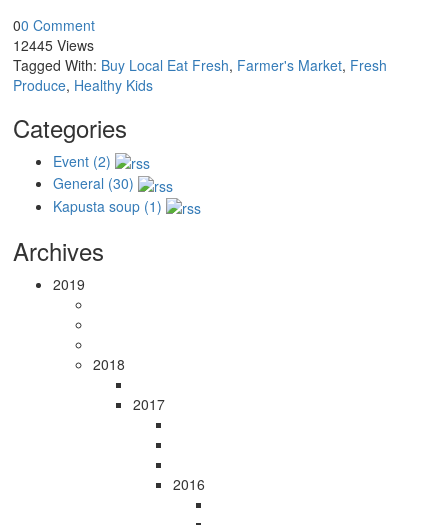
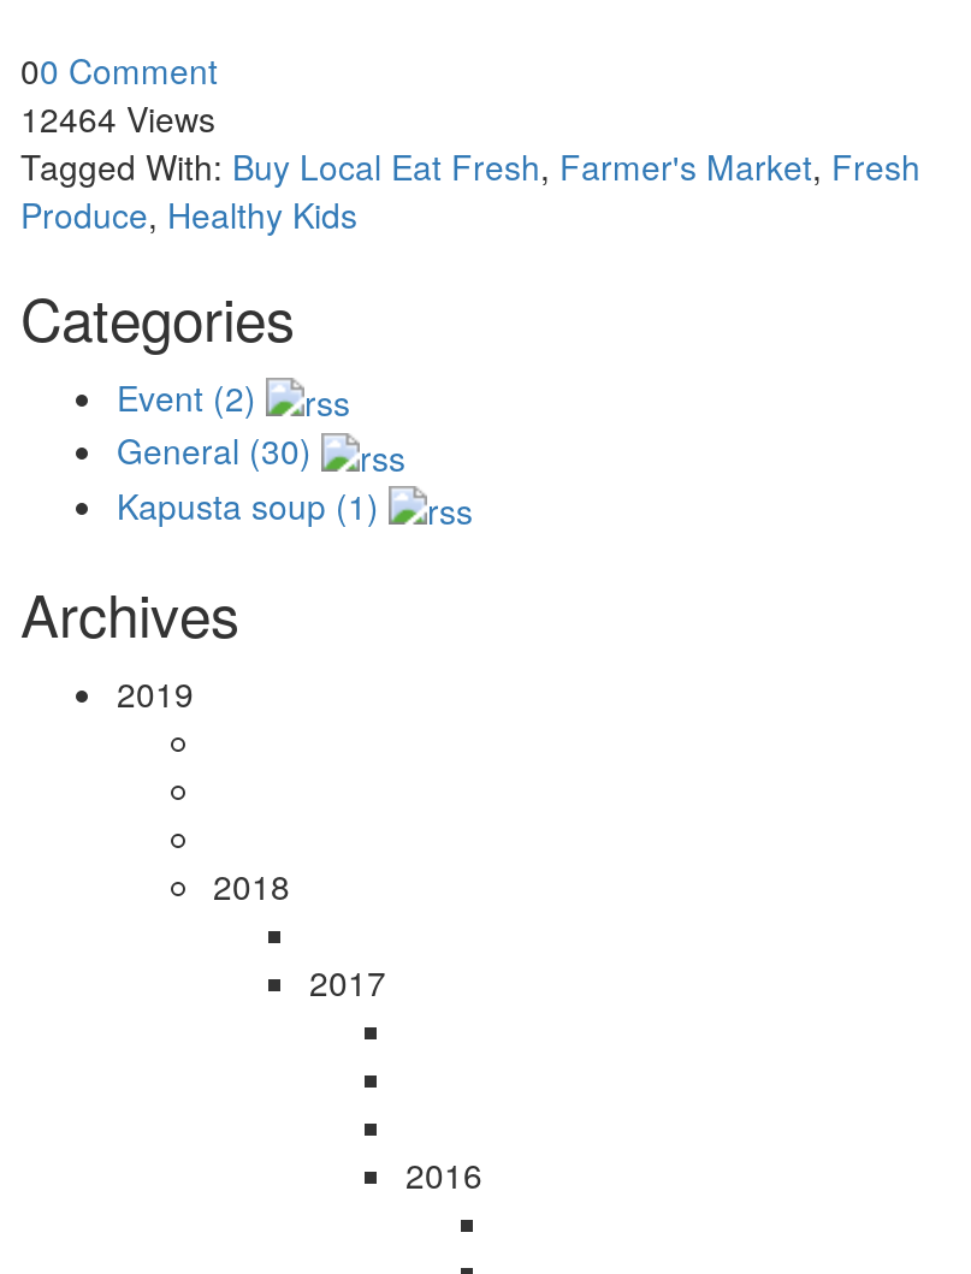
- 12445 Views
+ 12464 Views
